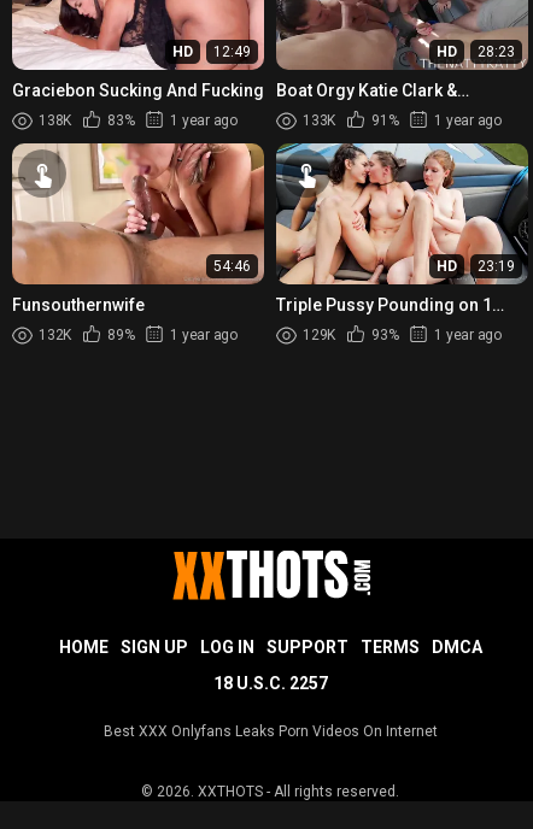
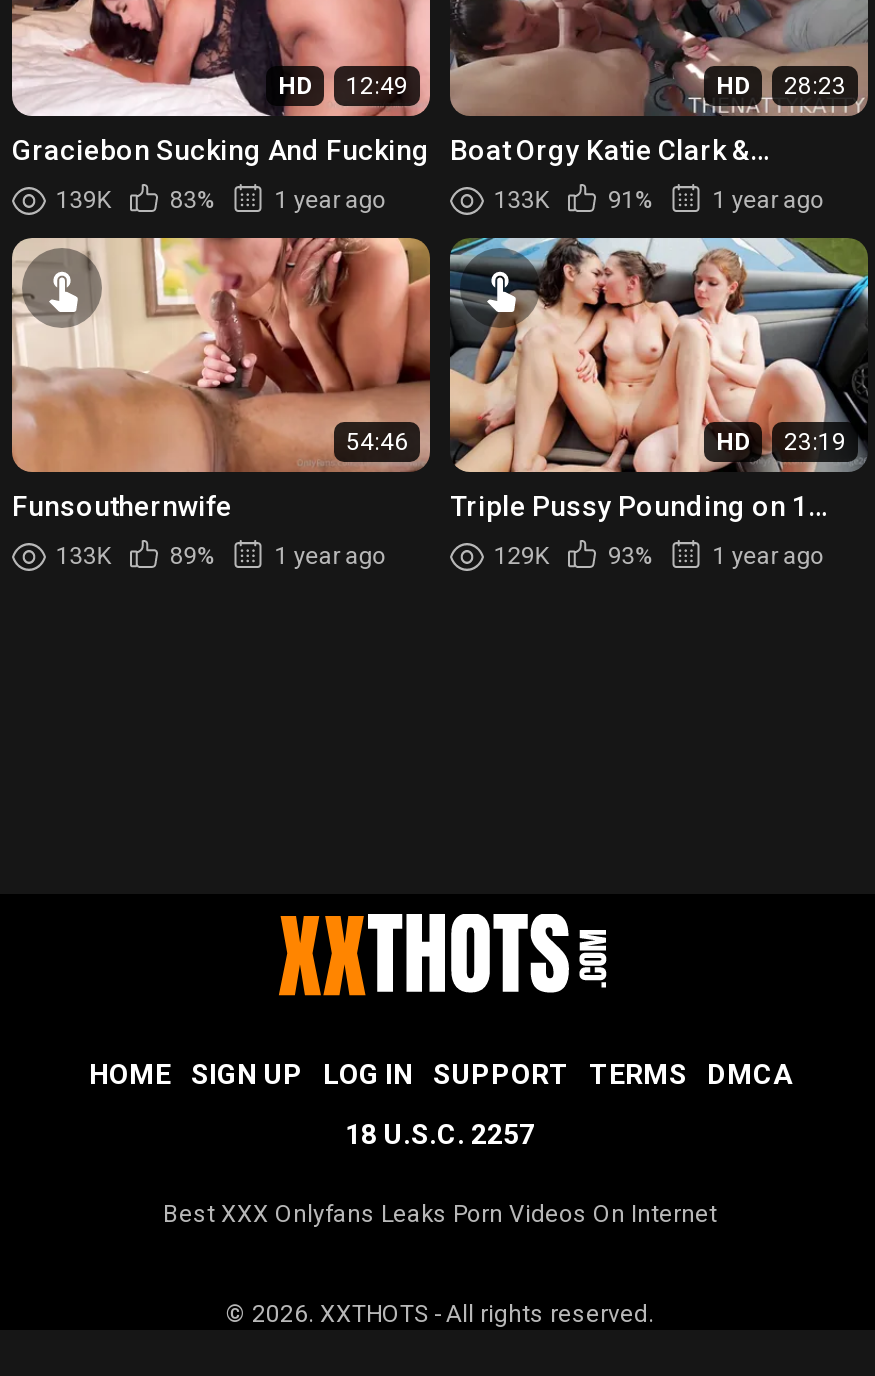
- 138K
+ 139K

- 132K
+ 133K
